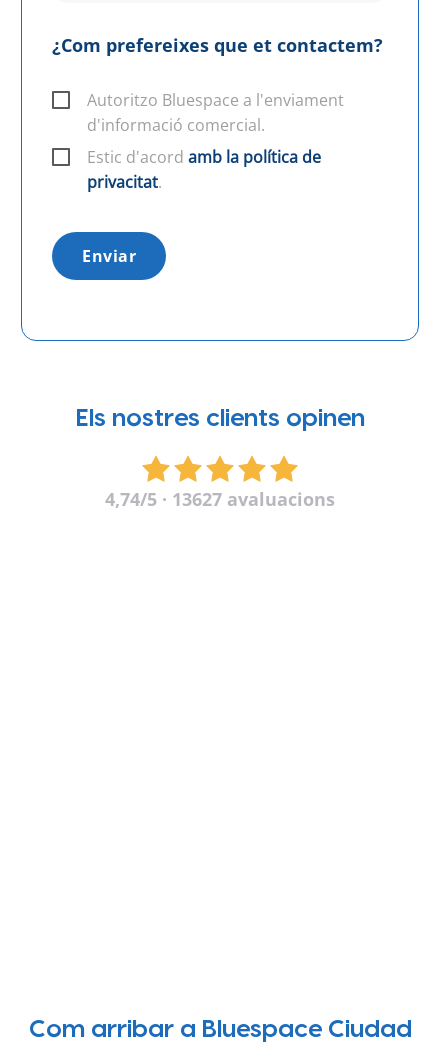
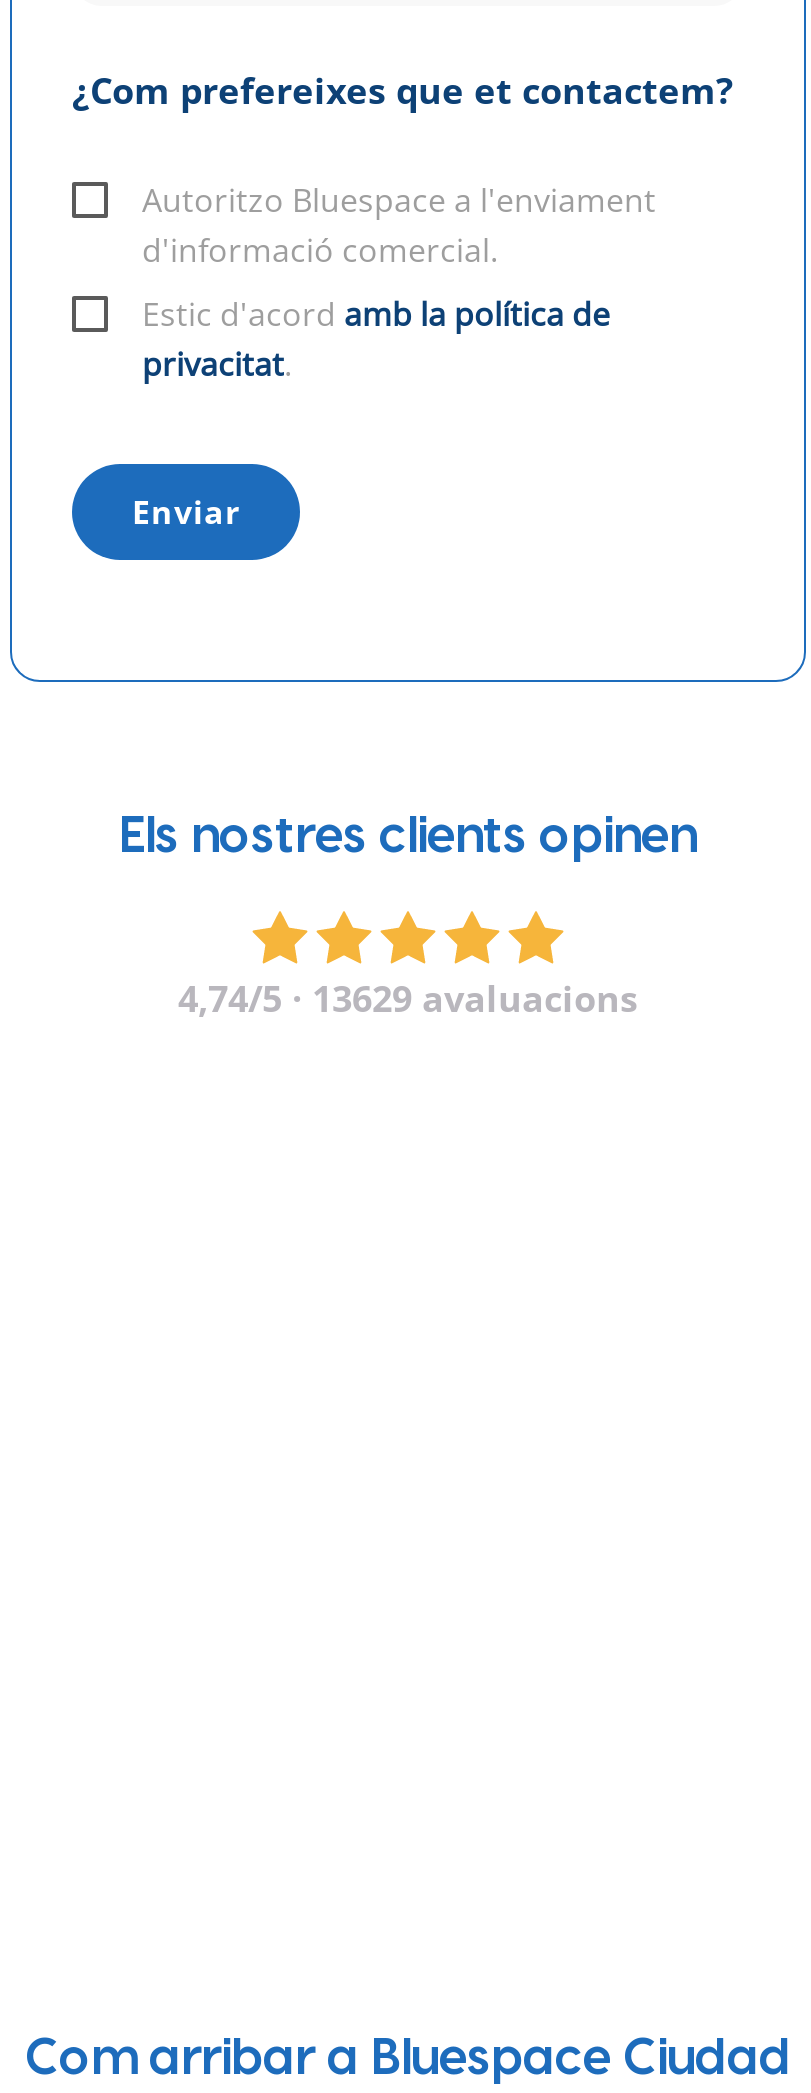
- 4,74/5 · 13627 avaluacions
+ 4,74/5 · 13629 avaluacions
